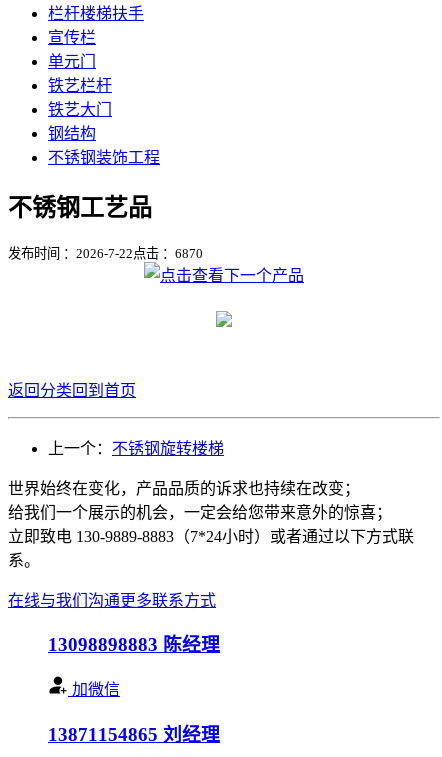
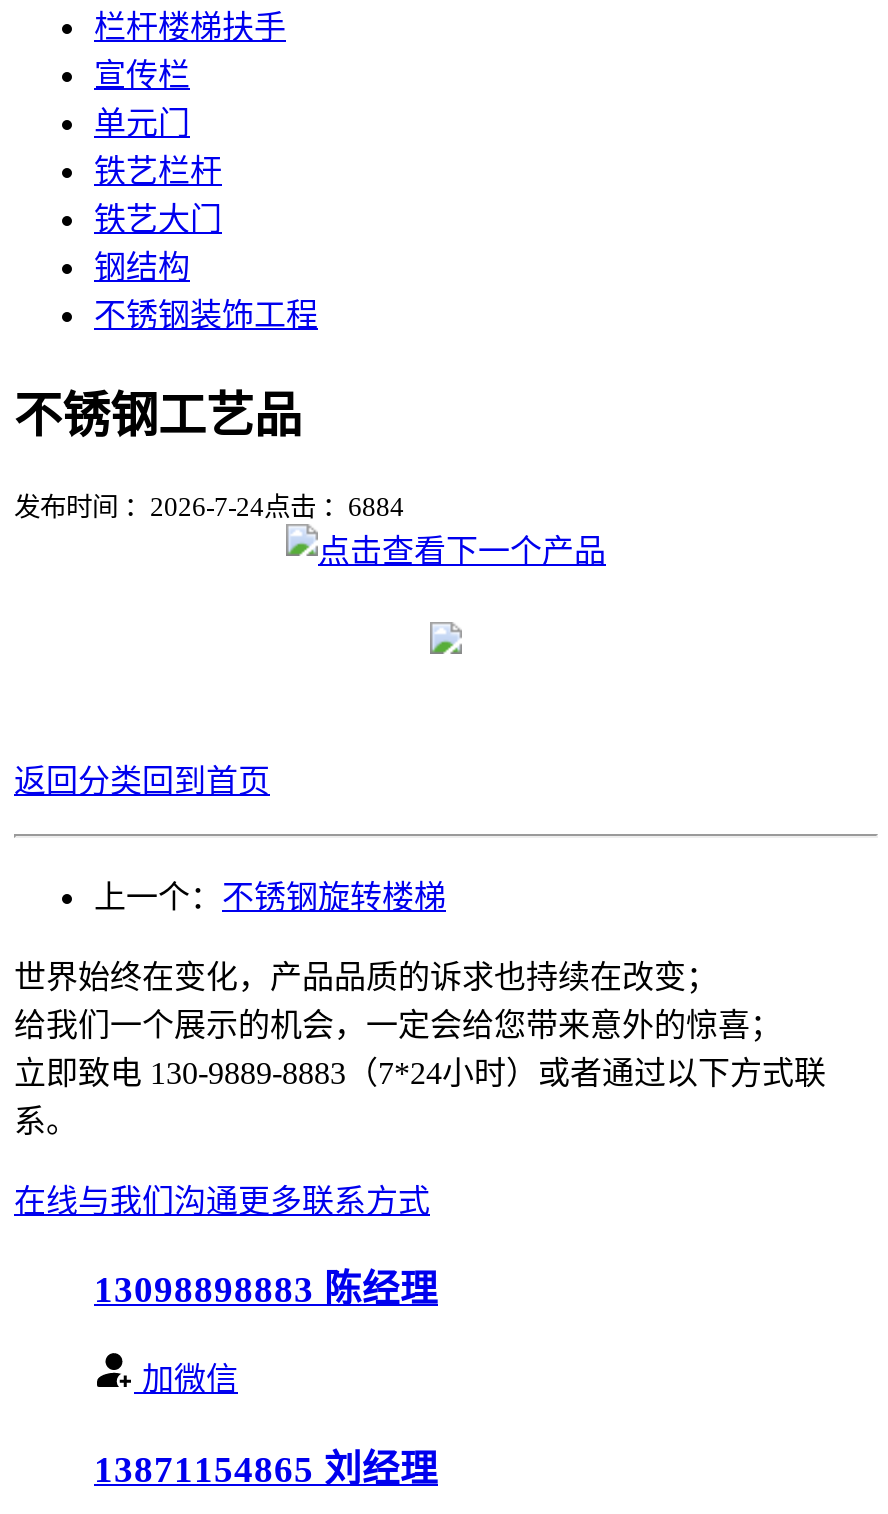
- 发布时间 ：2026-7-22点击 ：6870
+ 发布时间 ：2026-7-24点击 ：6884
